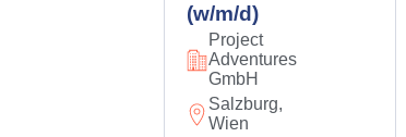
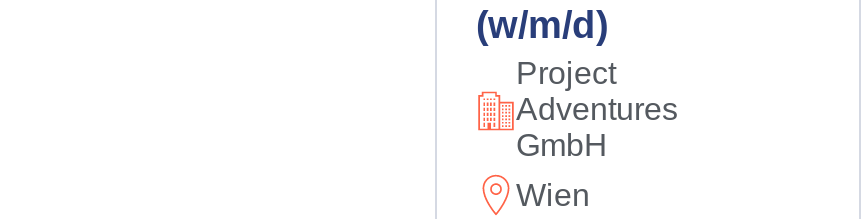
- Salzburg,
